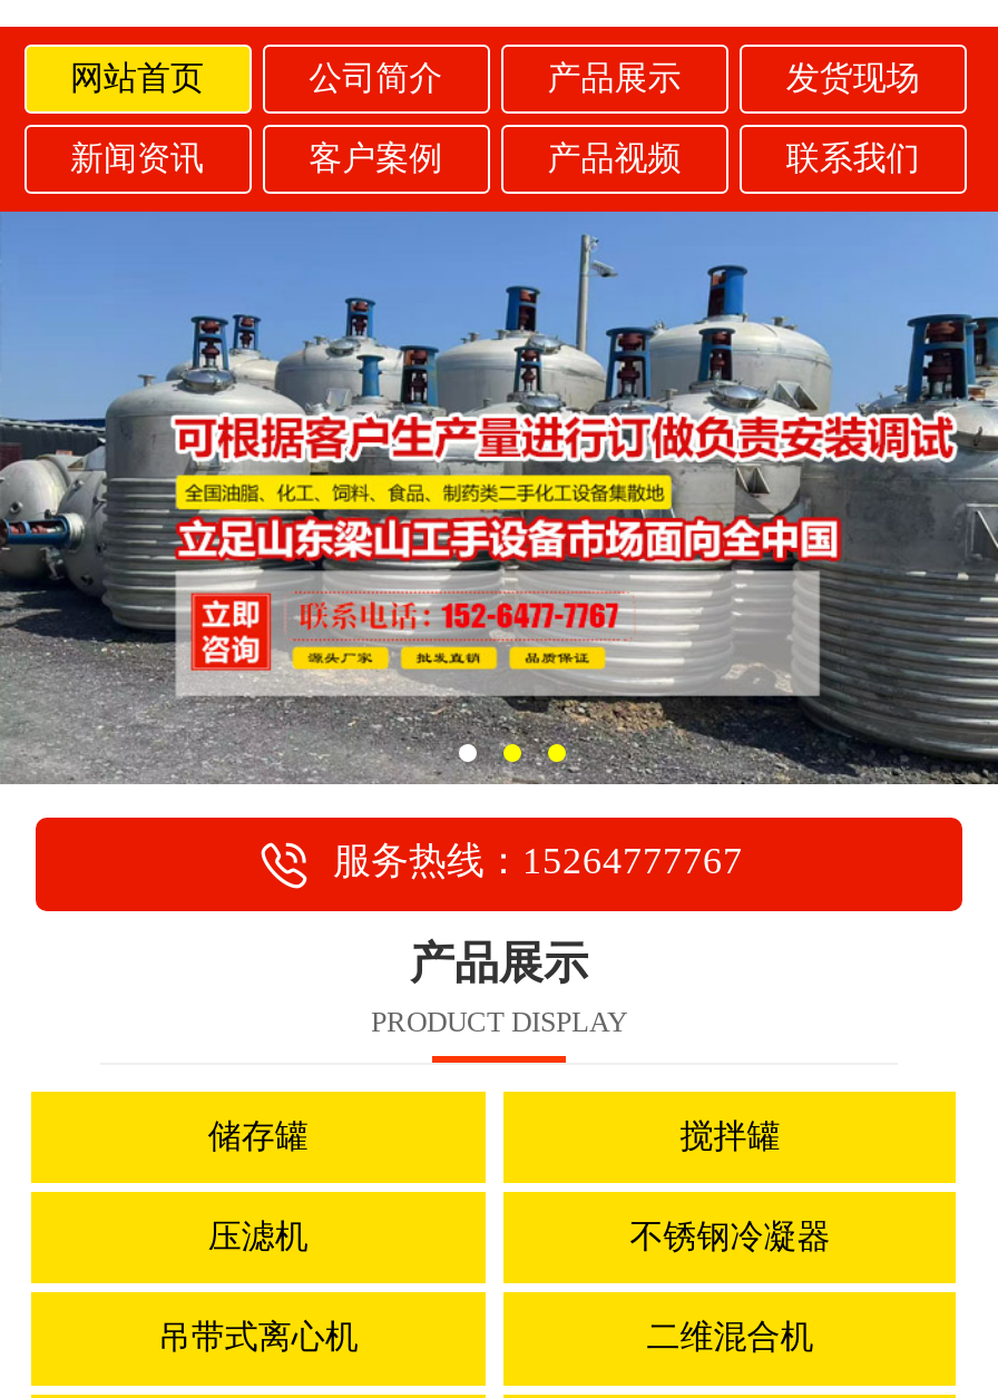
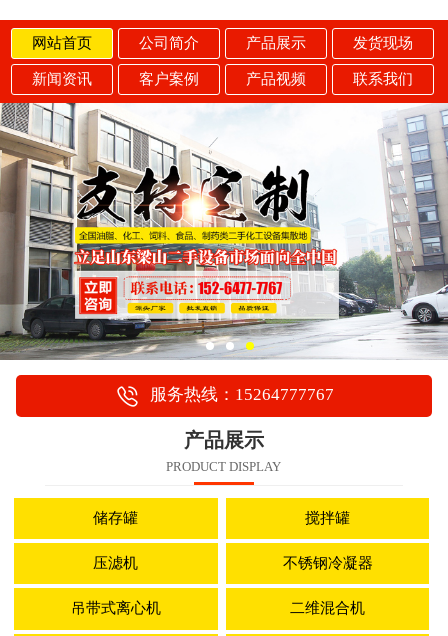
- [image]
+ [image]
